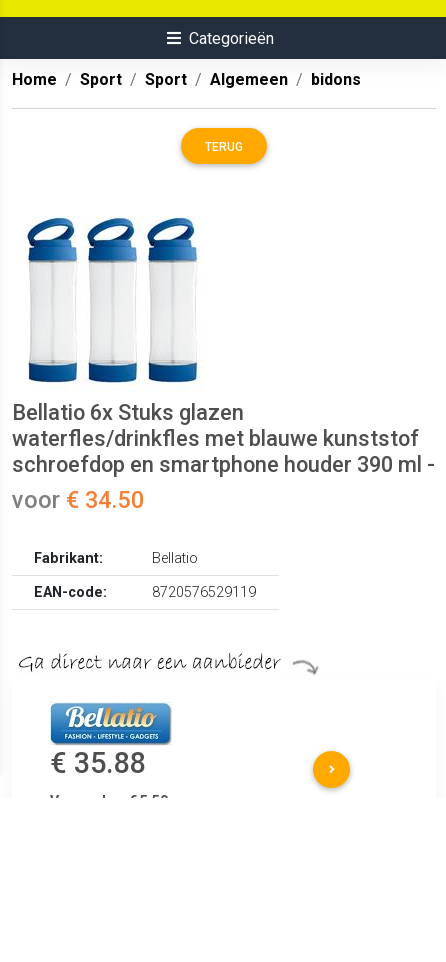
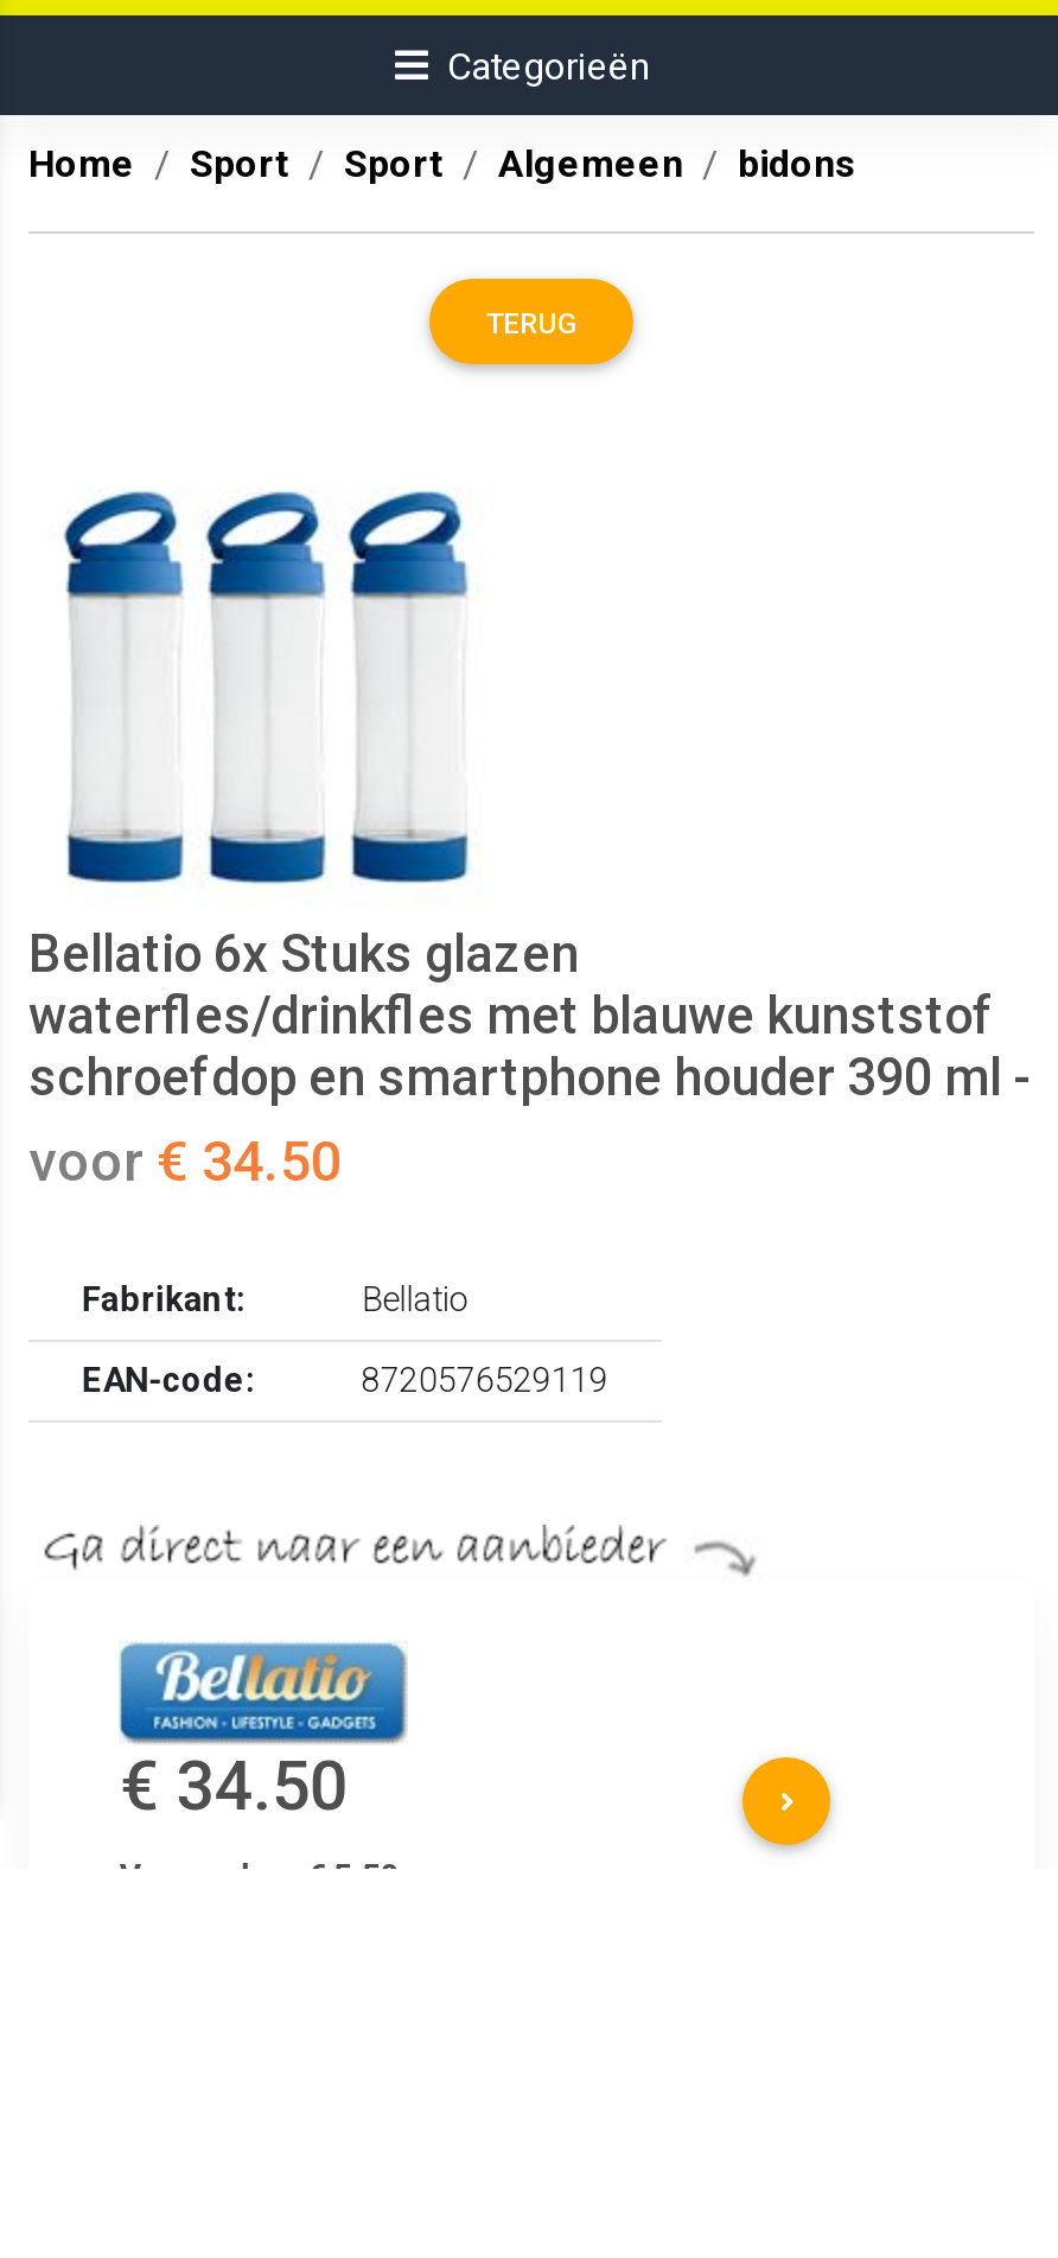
- € 35.88
+ € 34.50
